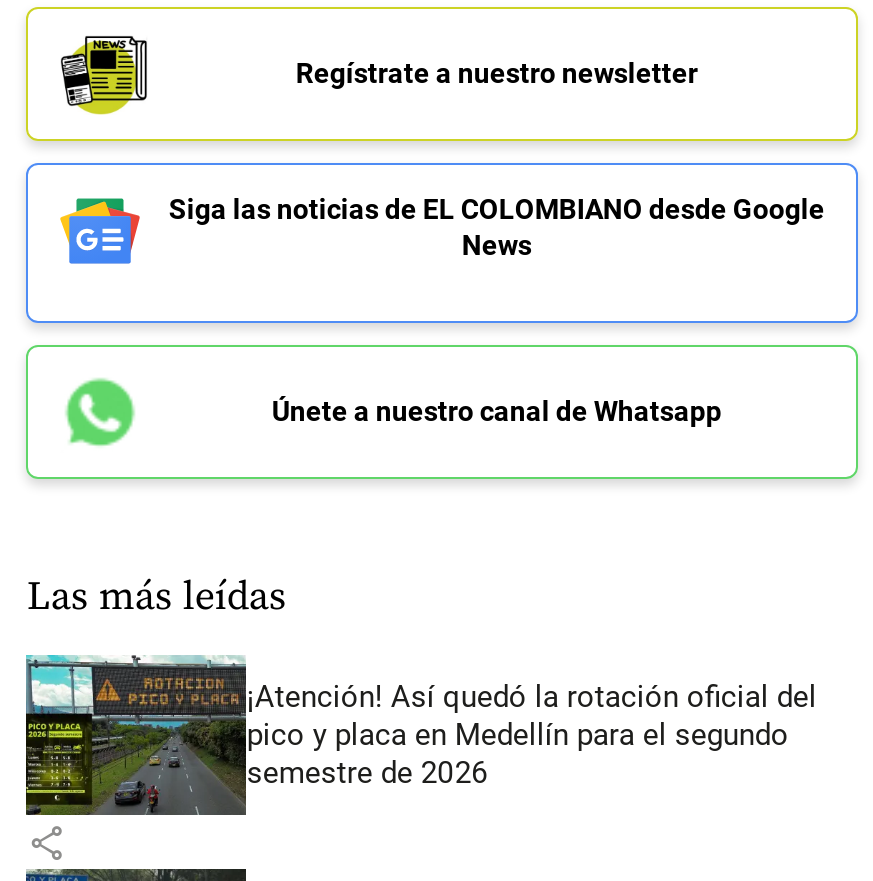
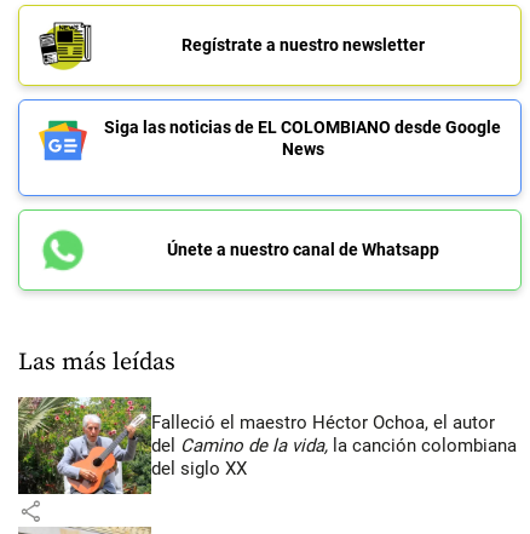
- [image]
- ¡Atención! Así quedó la rotación oficial del
- pico y placa en Medellín para el segundo
- semestre de 2026
+ [image]
+ Falleció el maestro Héctor Ochoa, el autor
+ del Camino de la vida, la canción colombiana
+ del siglo XX
